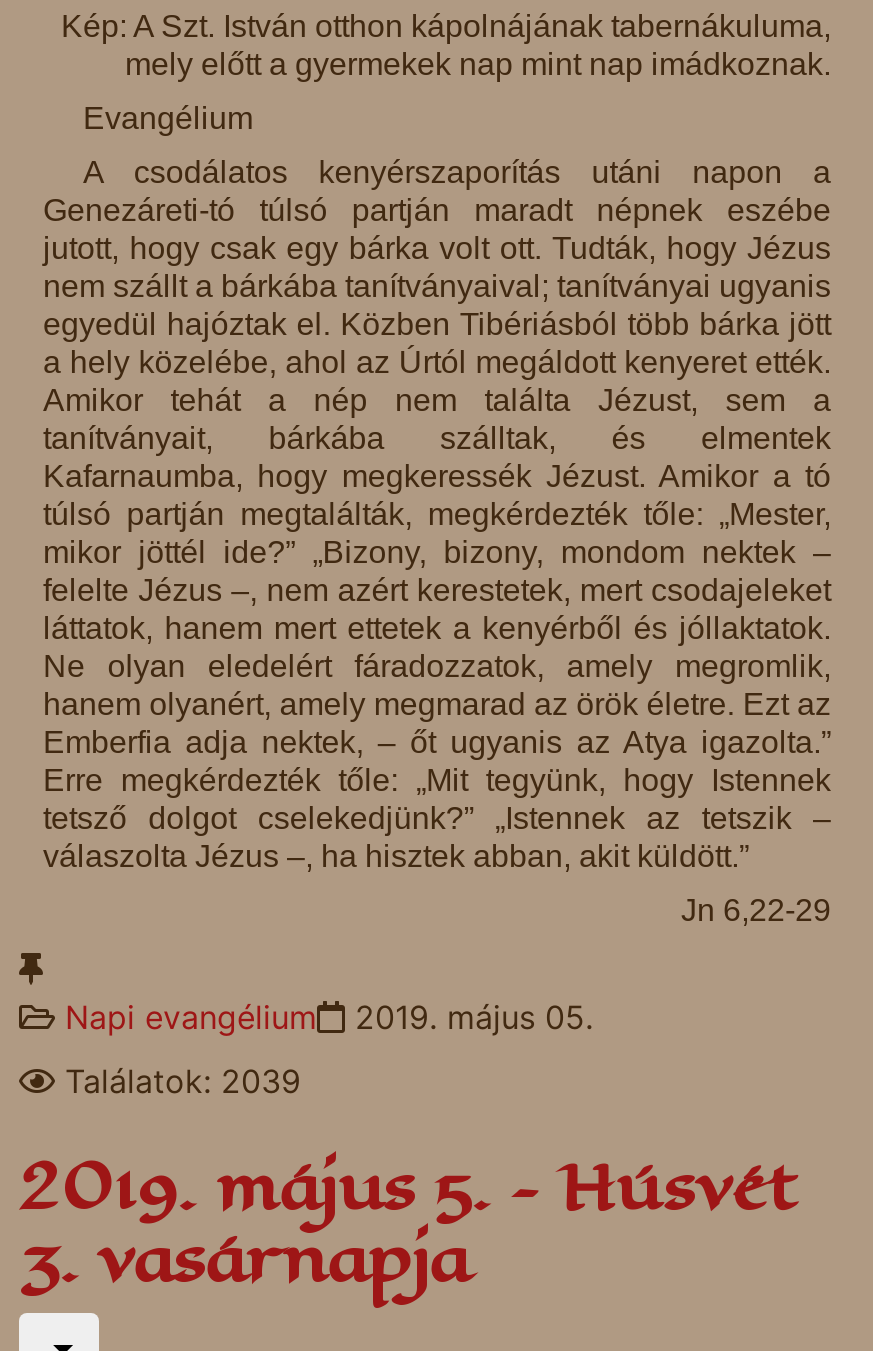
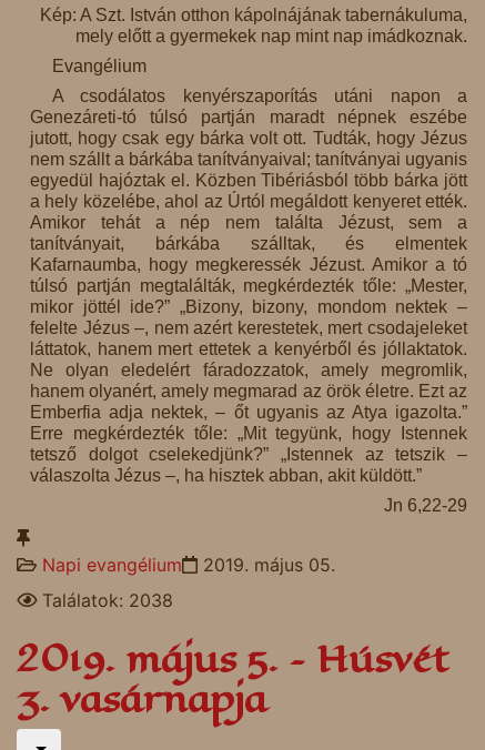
- Találatok: 2039
+ Találatok: 2038
